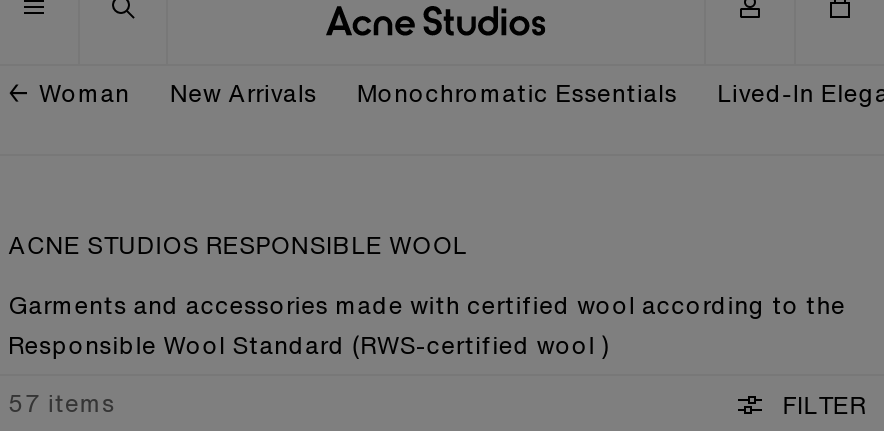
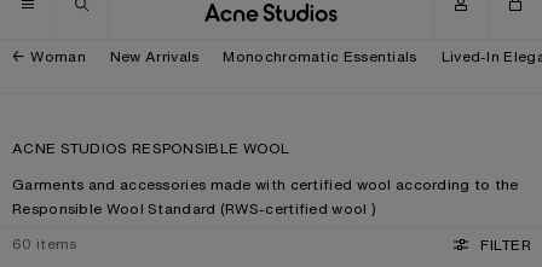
- 57 items
+ 60 items
